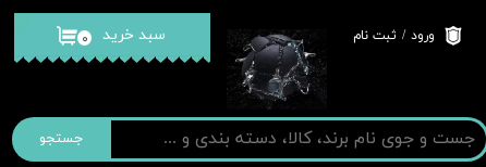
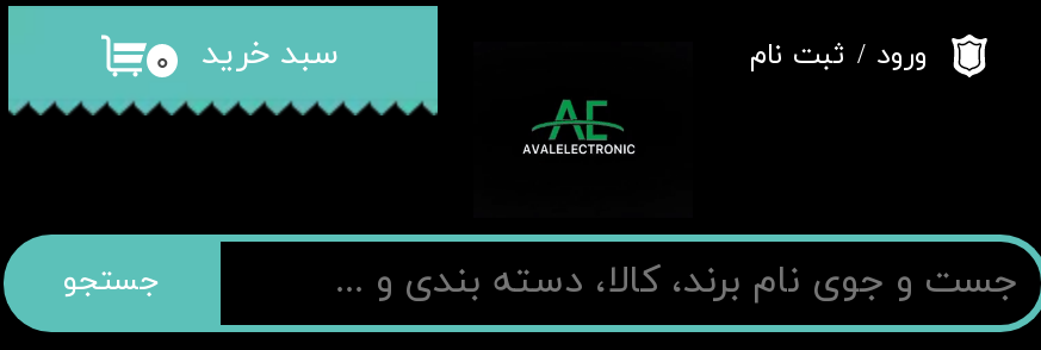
- [image]
+ [image]
